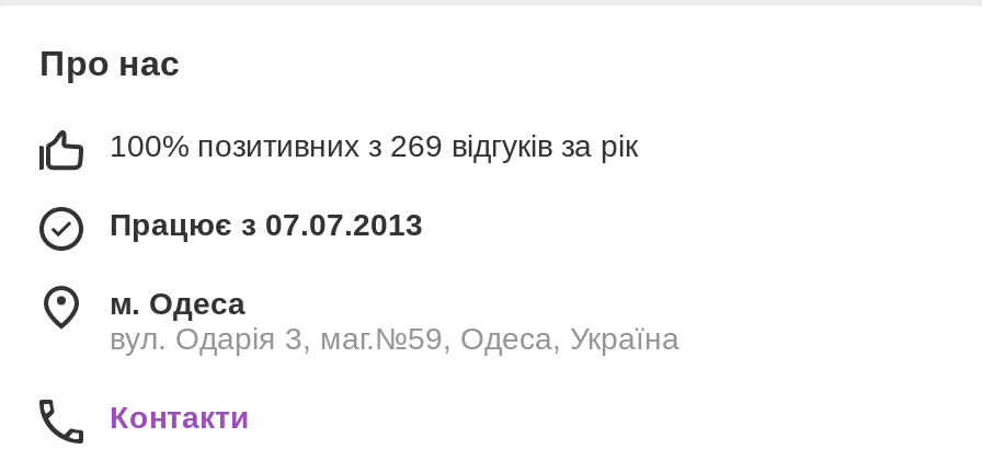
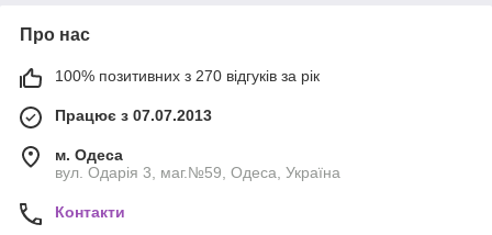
- 100% позитивних з 269 відгуків за рік
+ 100% позитивних з 270 відгуків за рік
